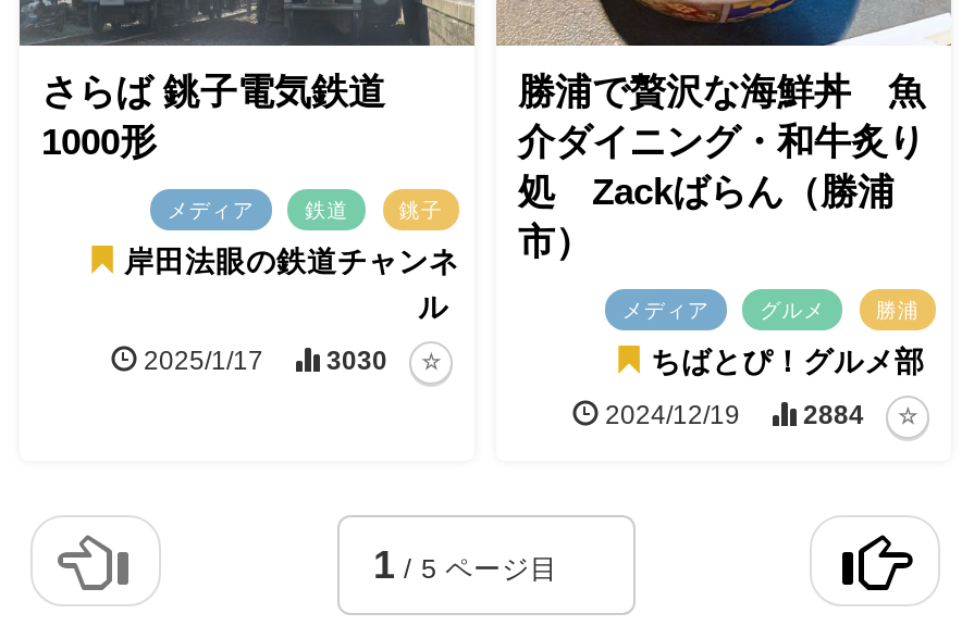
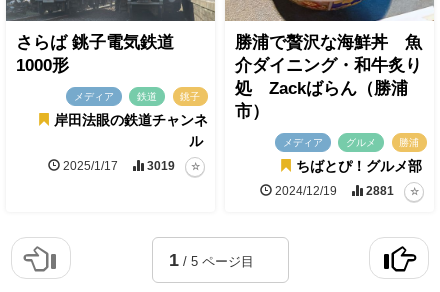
- 2025/1/17 3030
+ 2025/1/17 3019

- 2024/12/19 2884
+ 2024/12/19 2881
